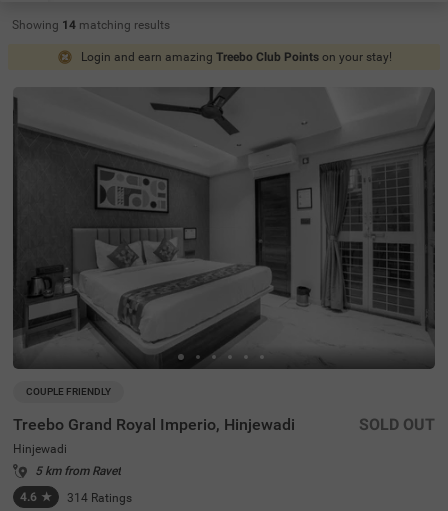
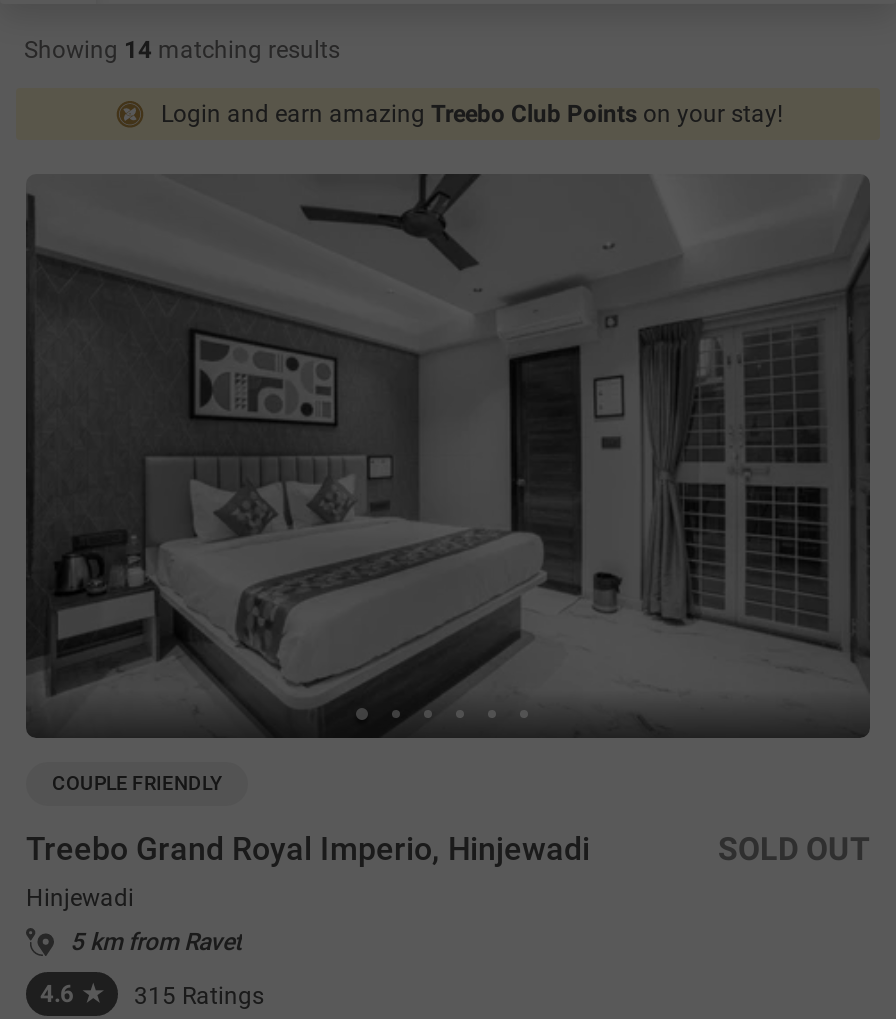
- 314 Ratings
+ 315 Ratings
